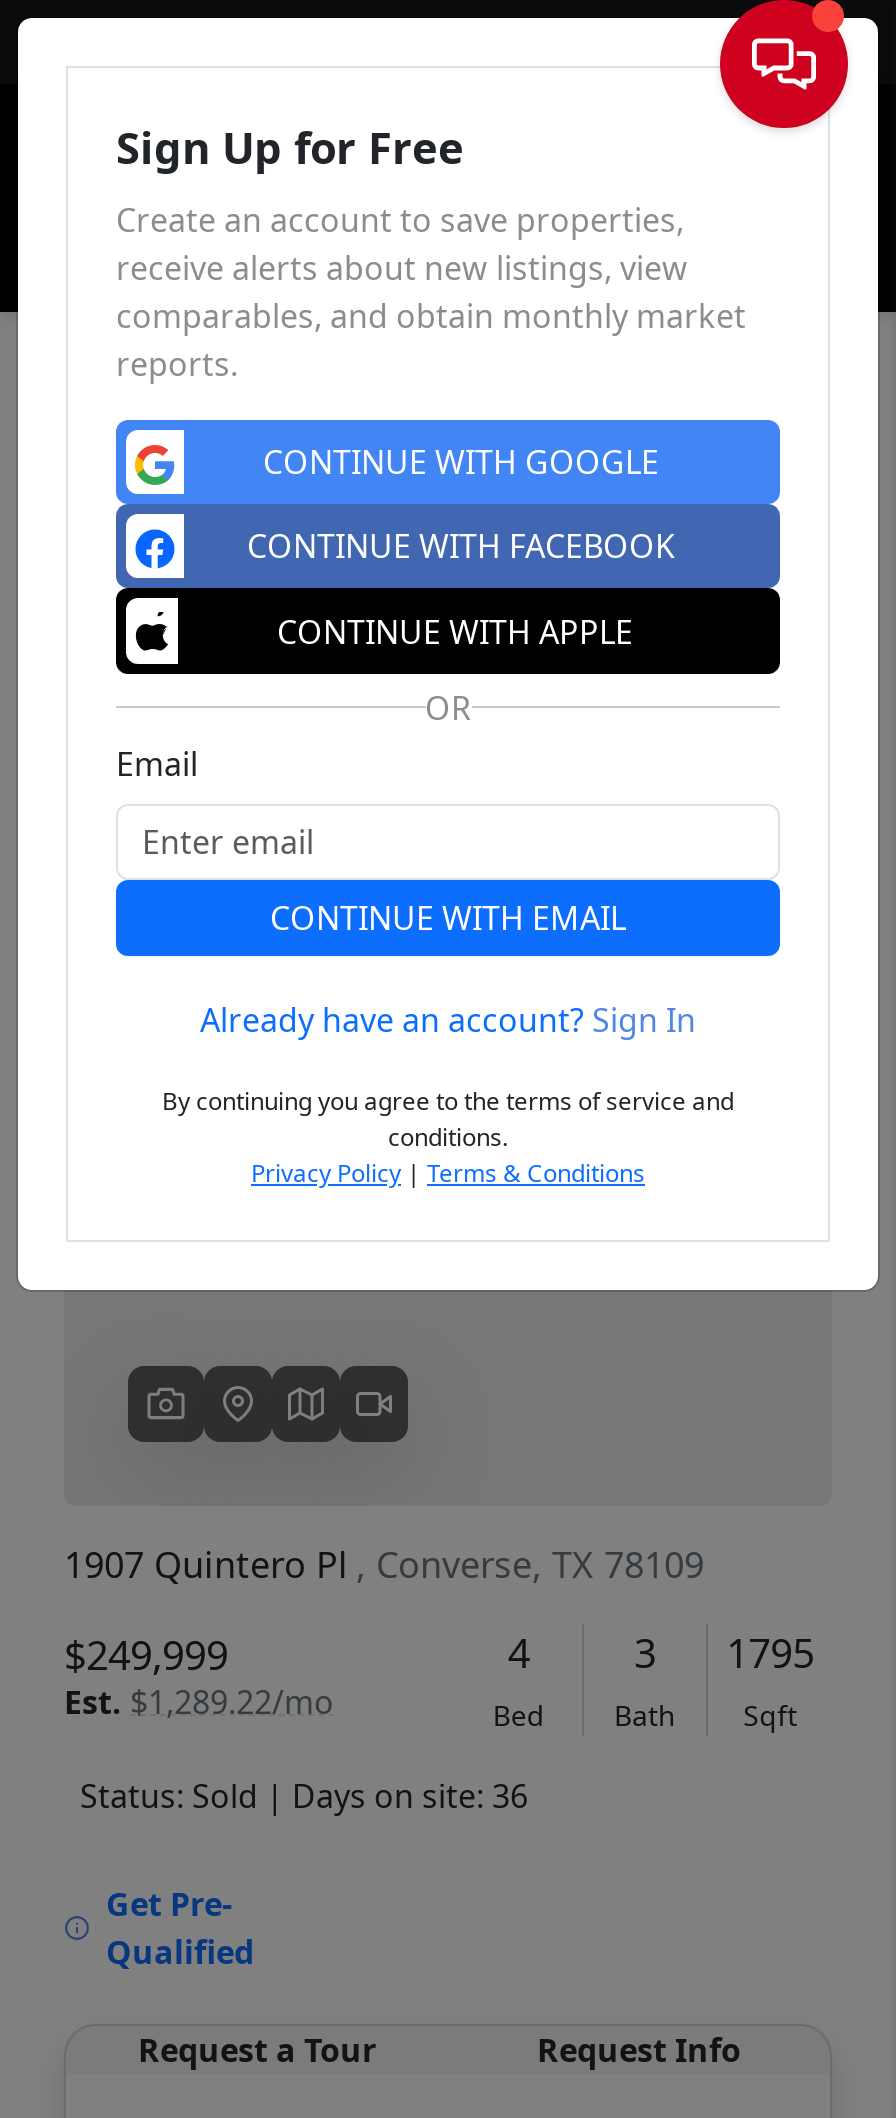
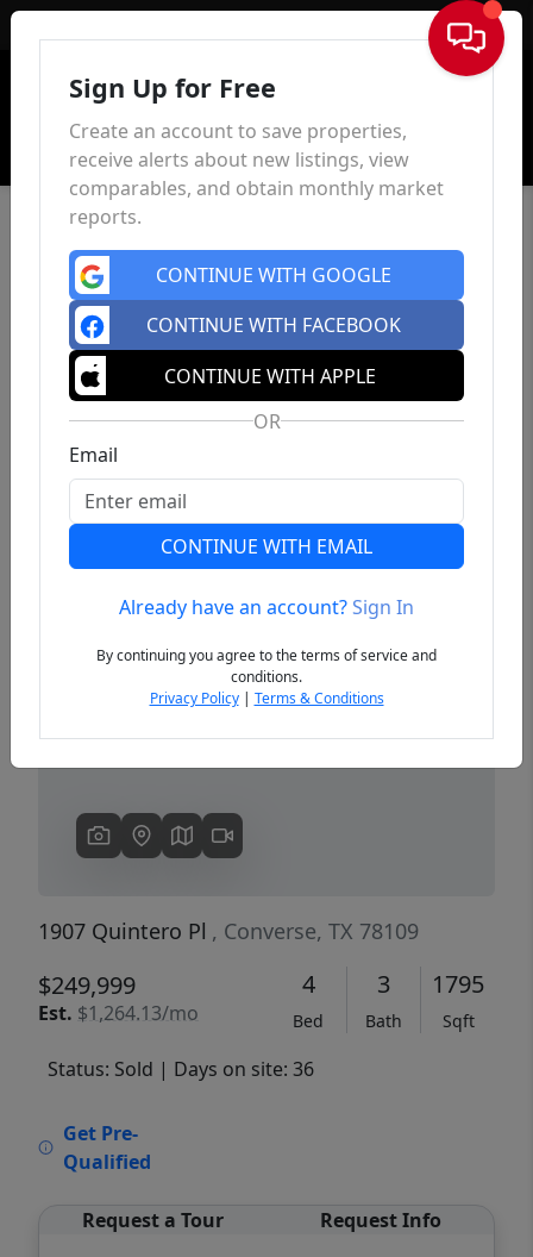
- Est. $1,289.22/mo
+ Est. $1,264.13/mo
